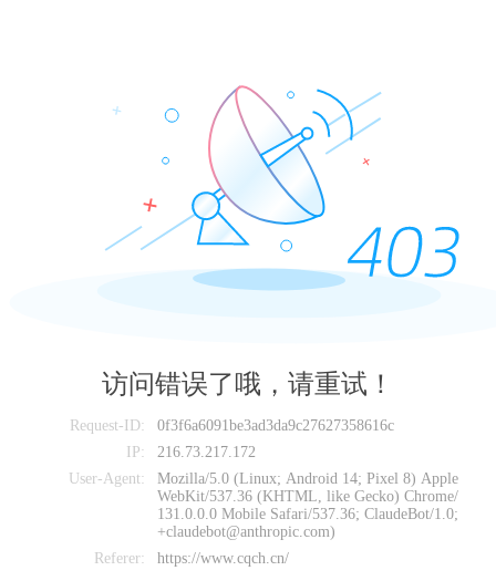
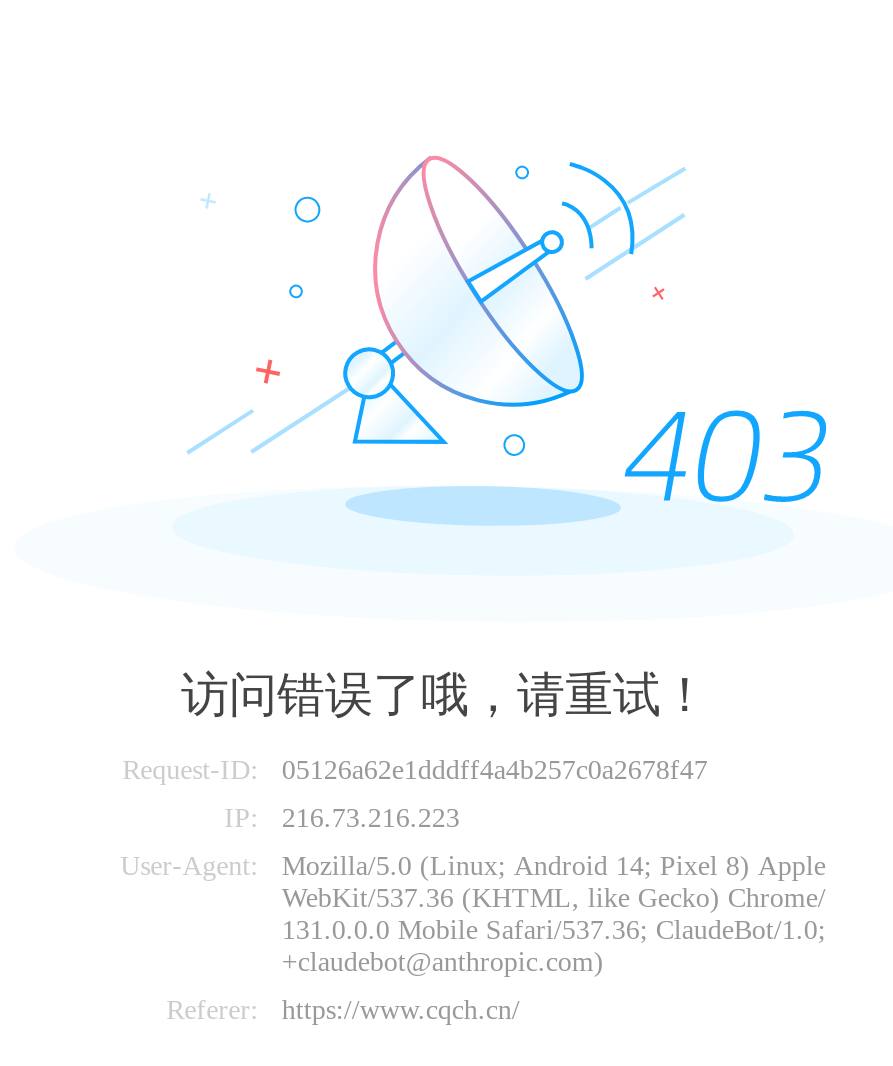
- 0f3f6a6091be3ad3da9c27627358616c
+ 05126a62e1dddff4a4b257c0a2678f47

- IP: 216.73.217.172
+ IP: 216.73.216.223
